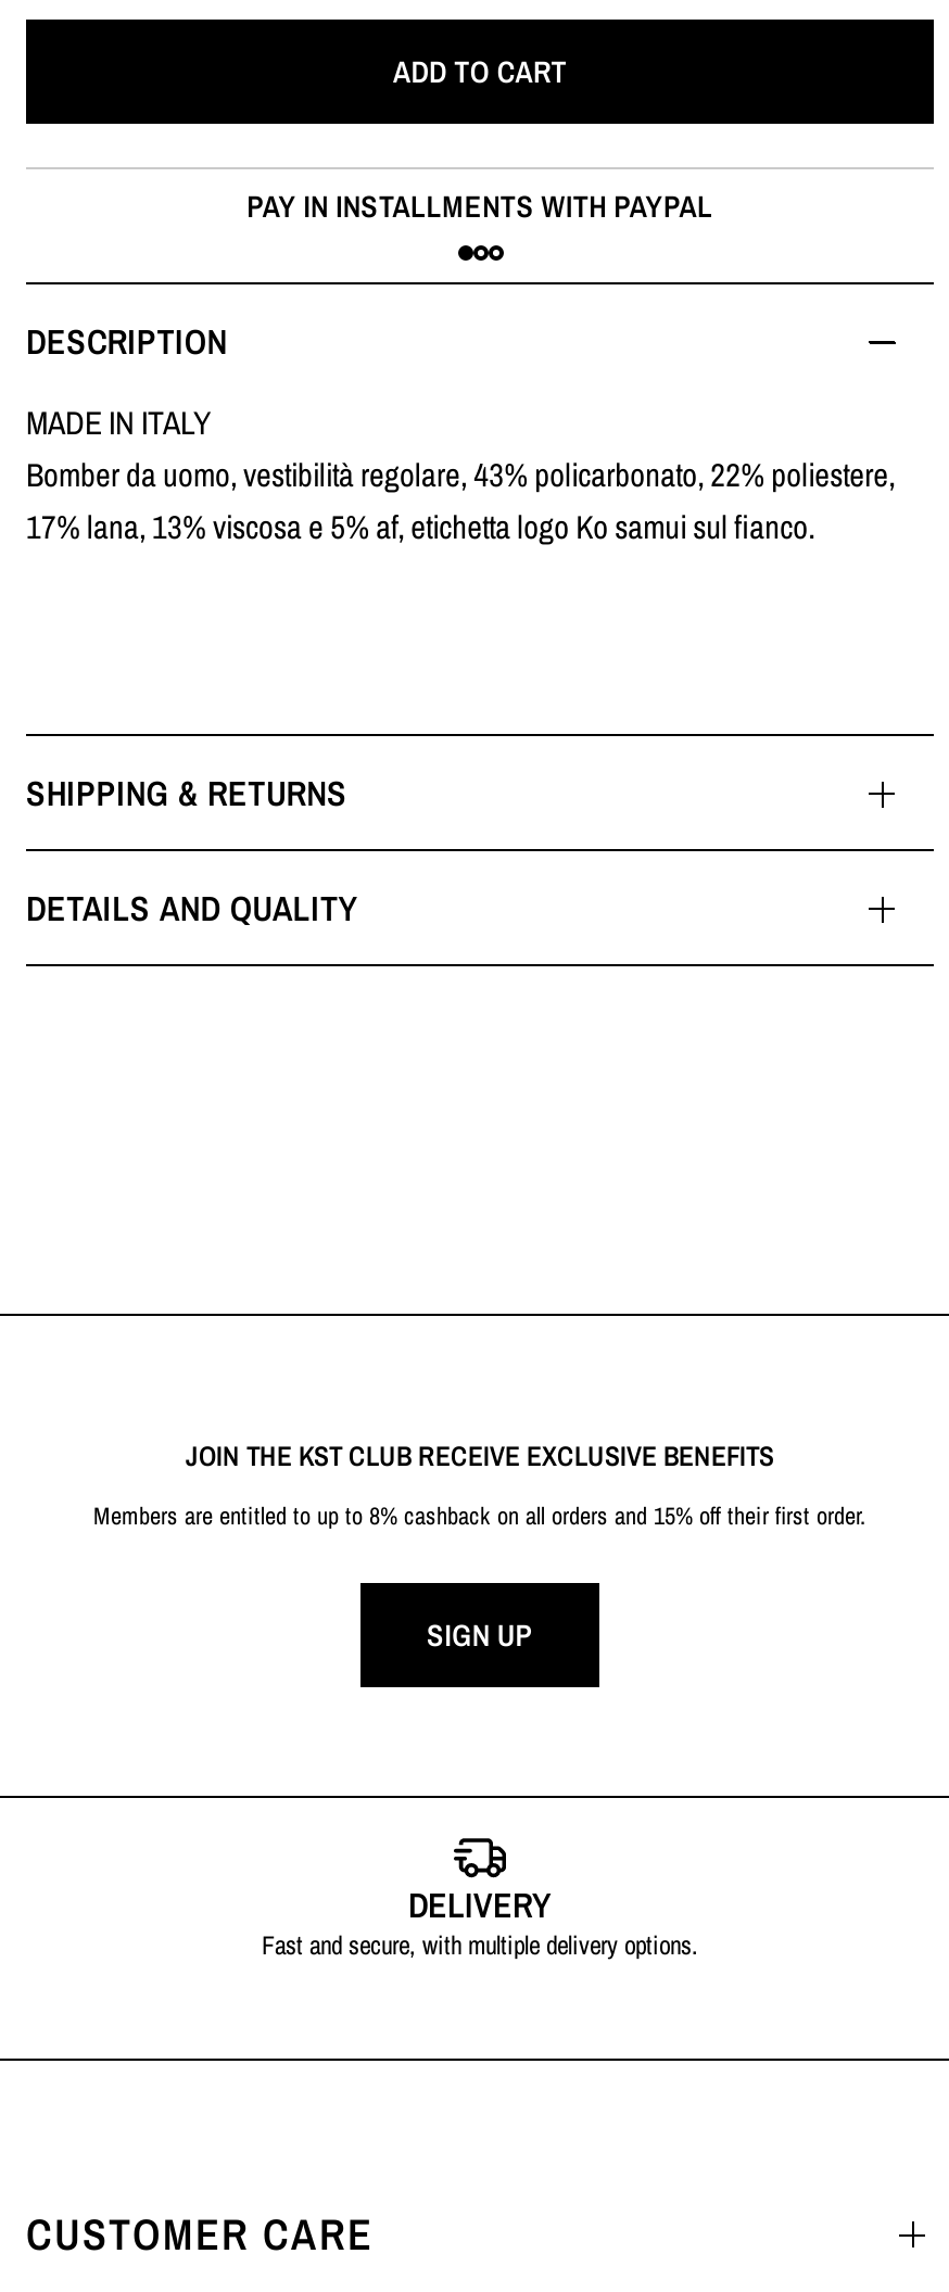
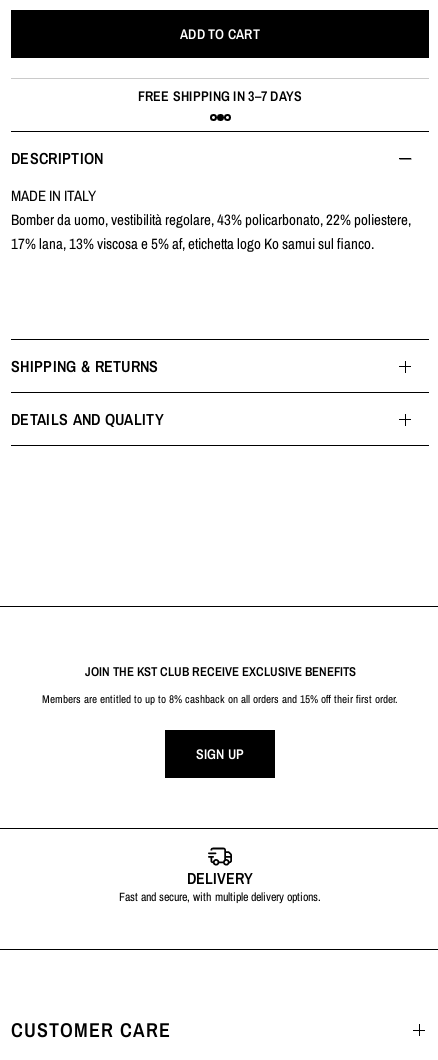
- PAY IN INSTALLMENTS WITH PAYPAL
+ FREE SHIPPING IN 3–7 DAYS
